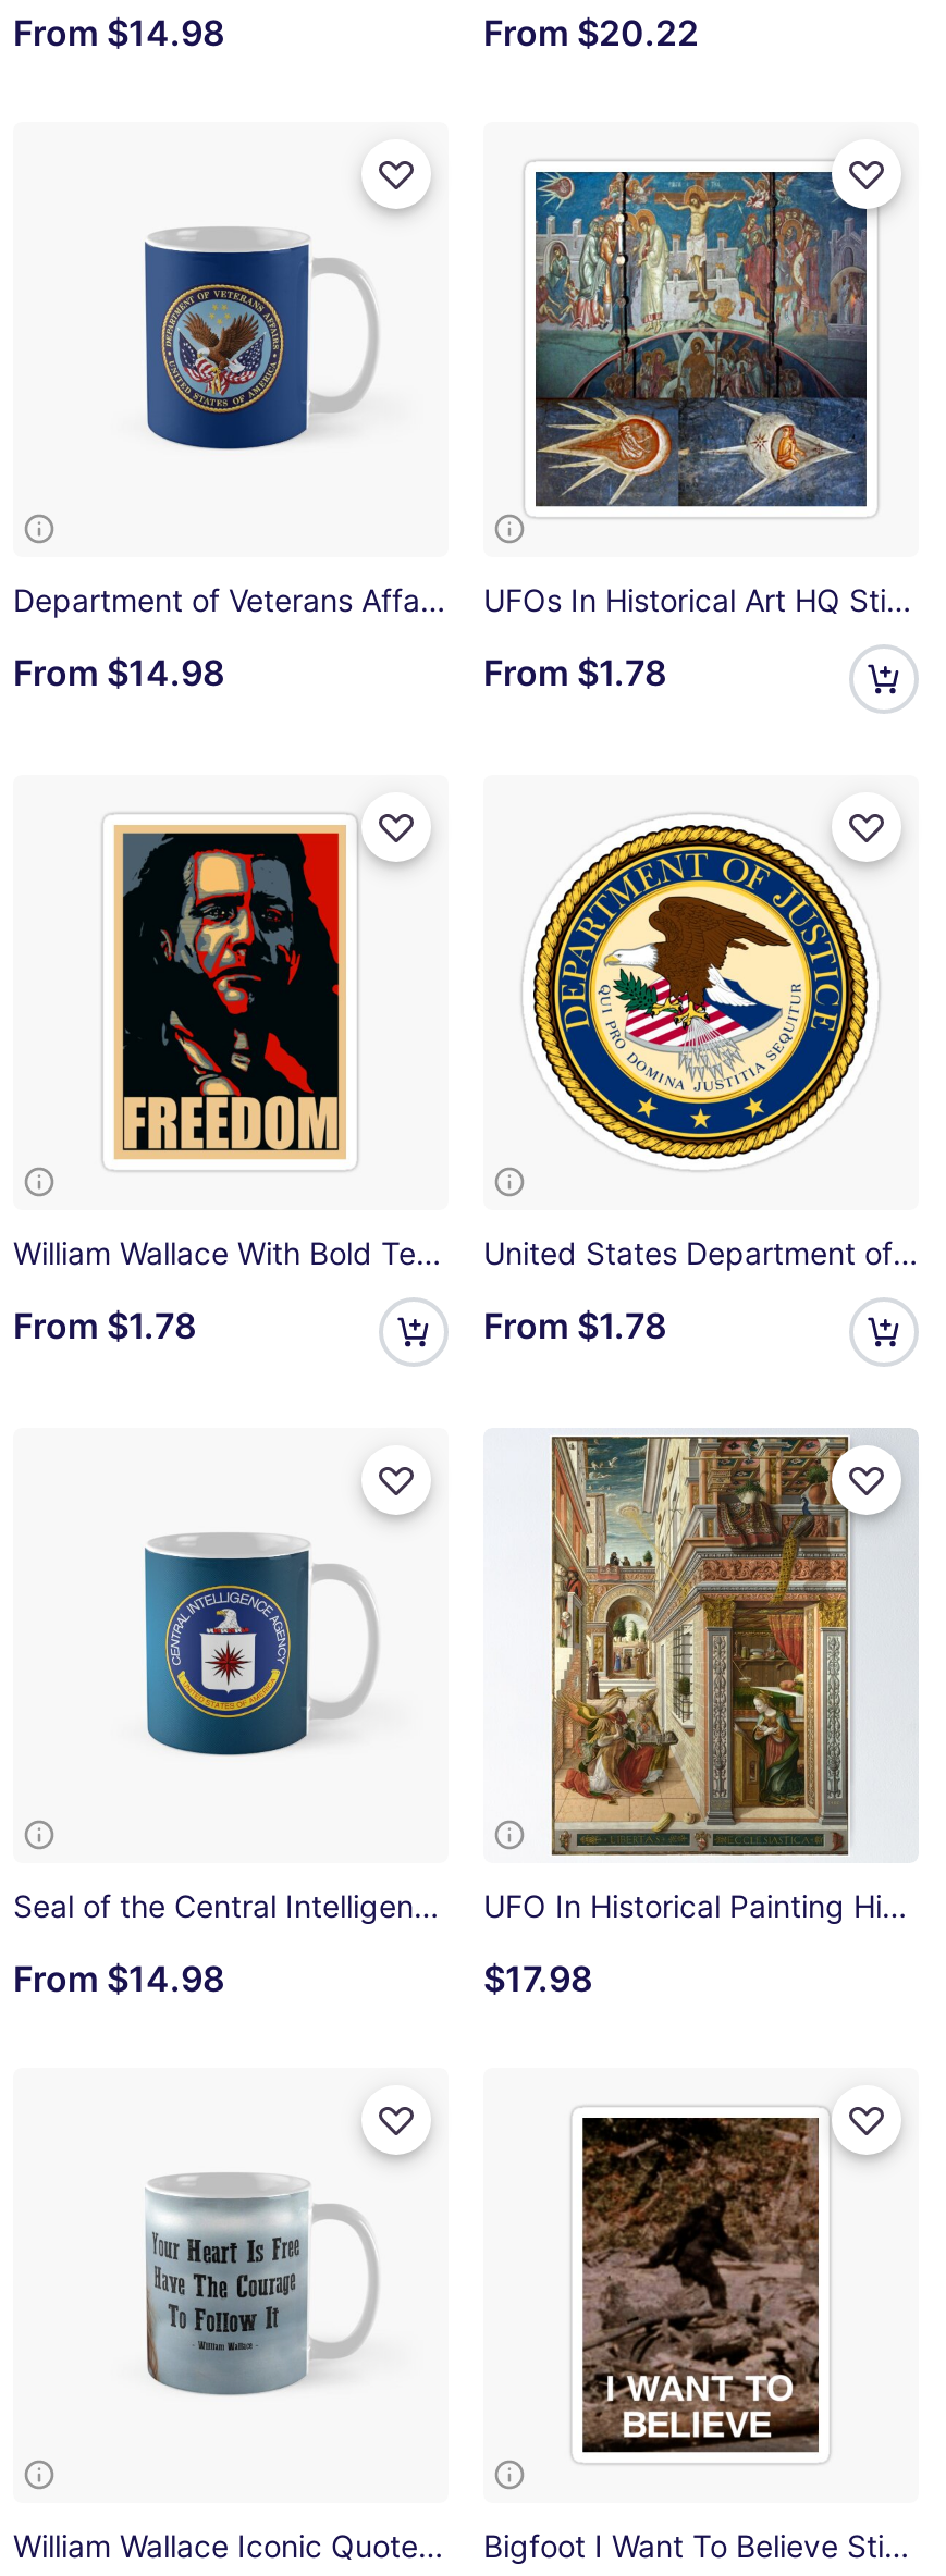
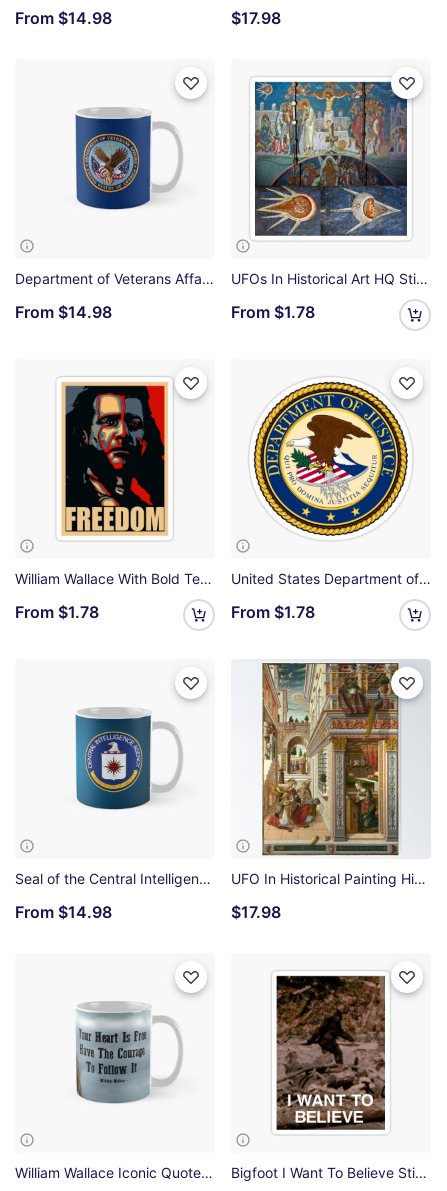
- From $20.22
+ $17.98
